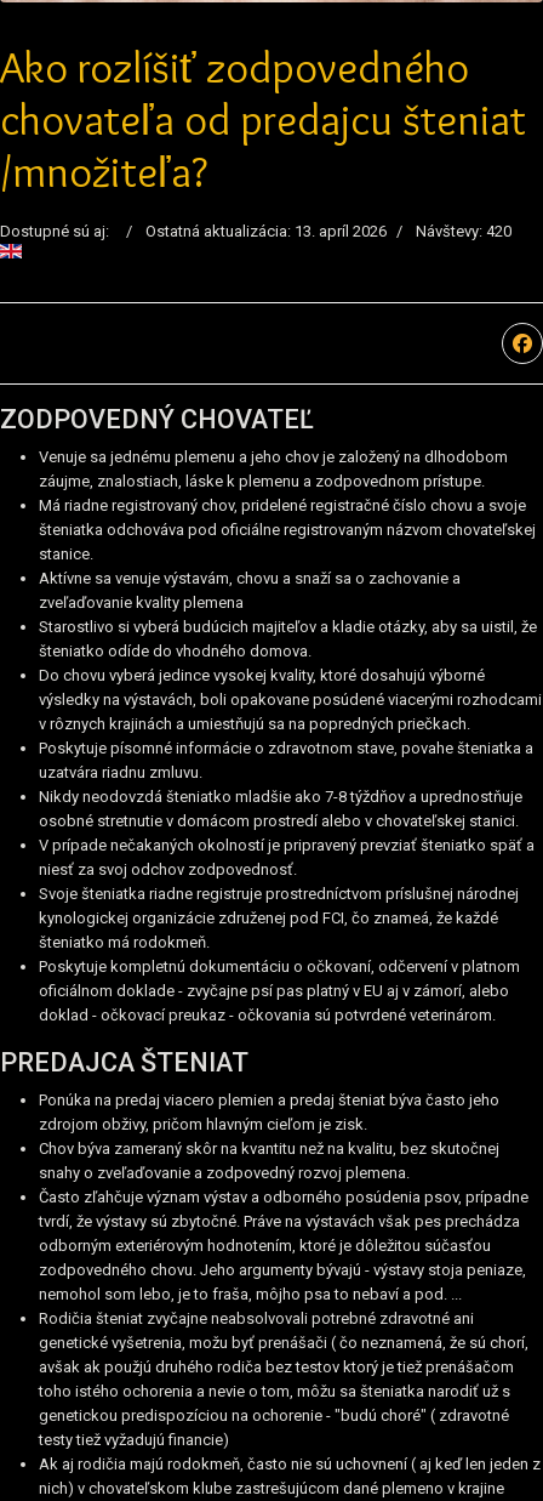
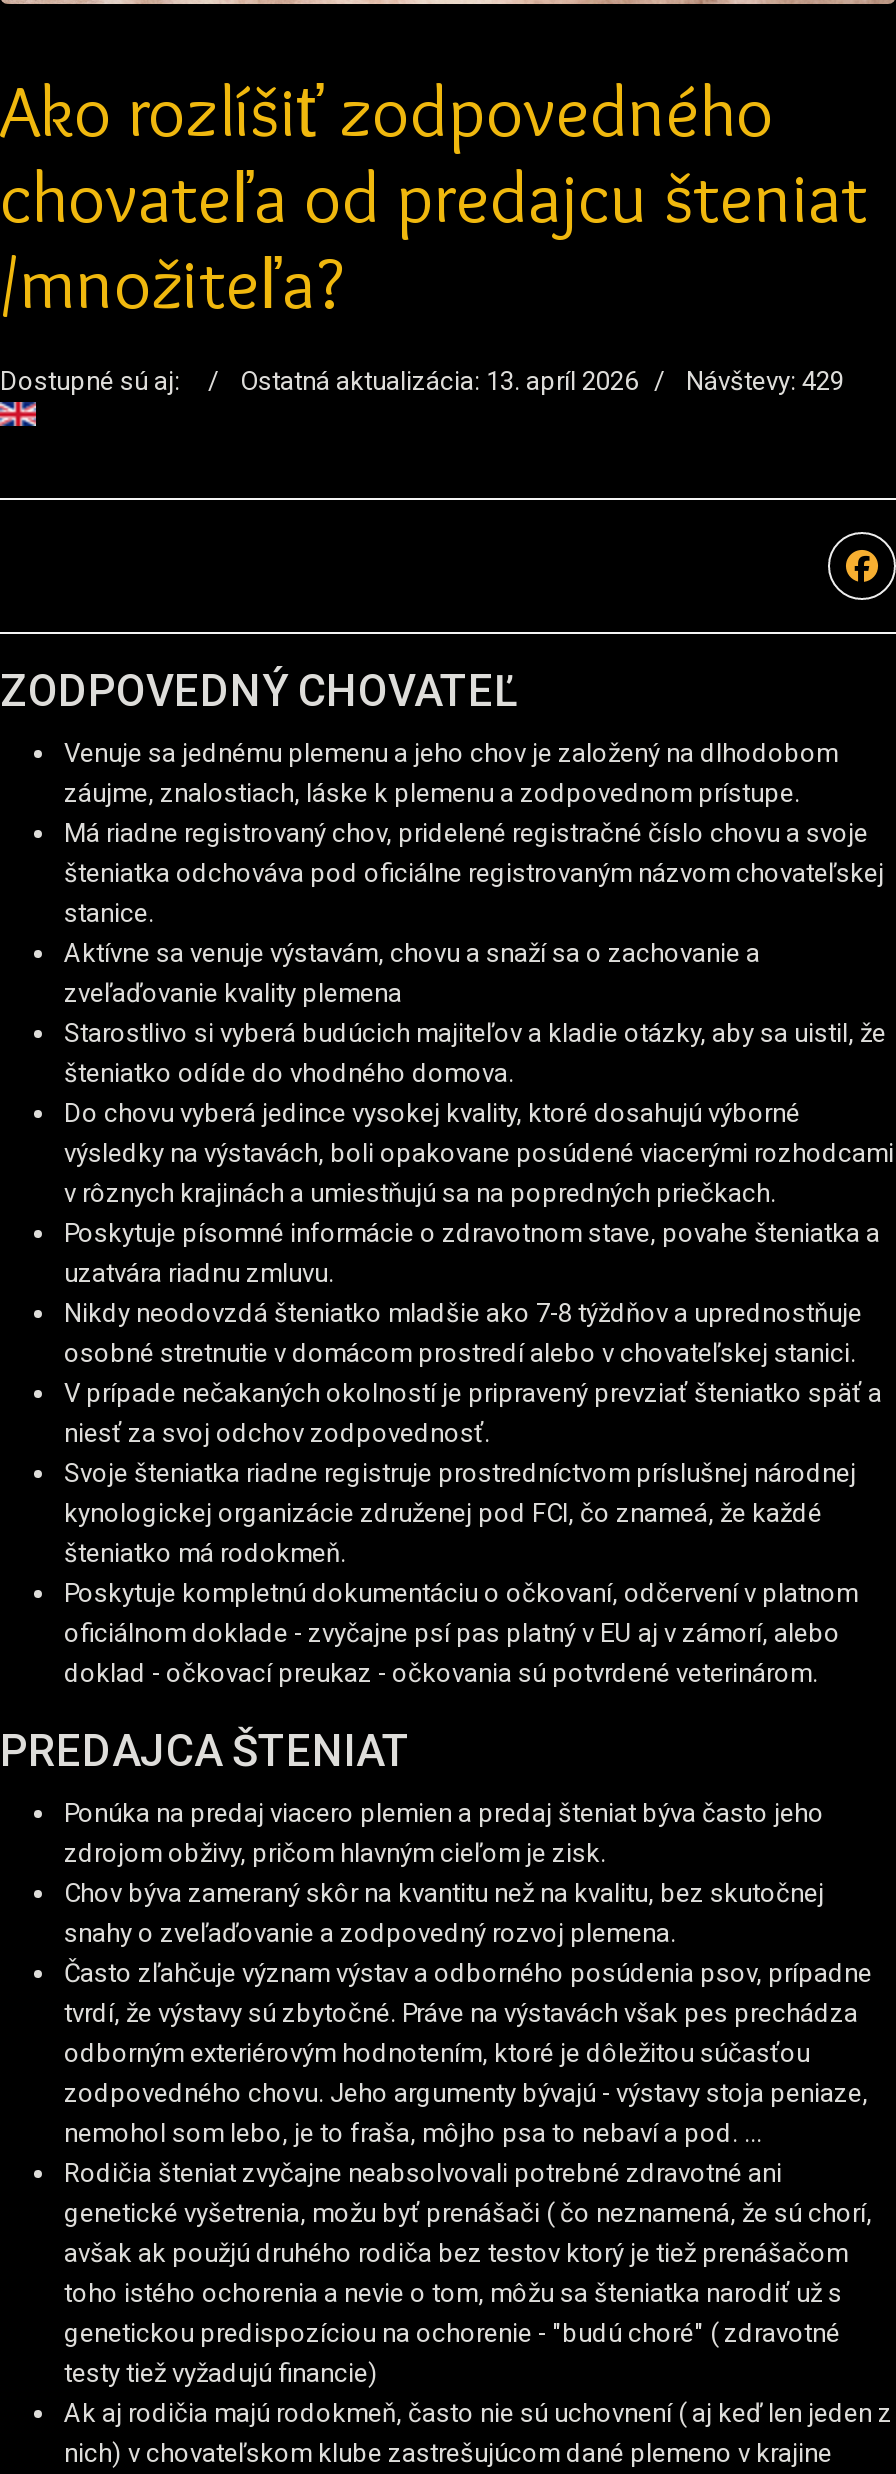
- Dostupné sú aj: Ostatná aktualizácia: 13. apríl 2026 Návštevy: 420
+ Dostupné sú aj: Ostatná aktualizácia: 13. apríl 2026 Návštevy: 429
